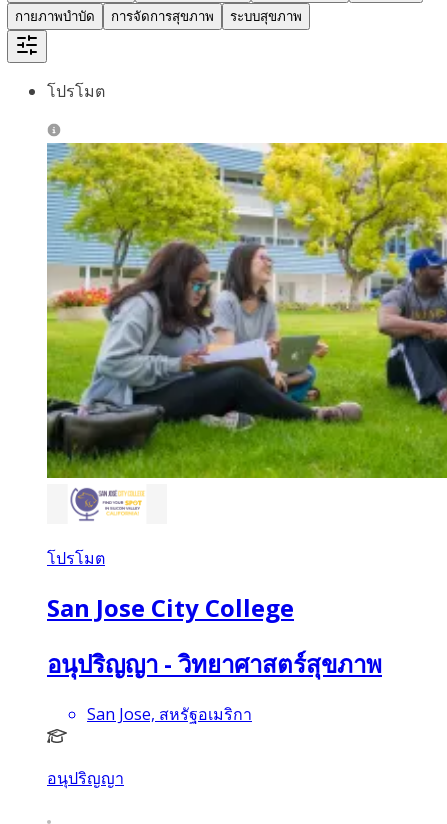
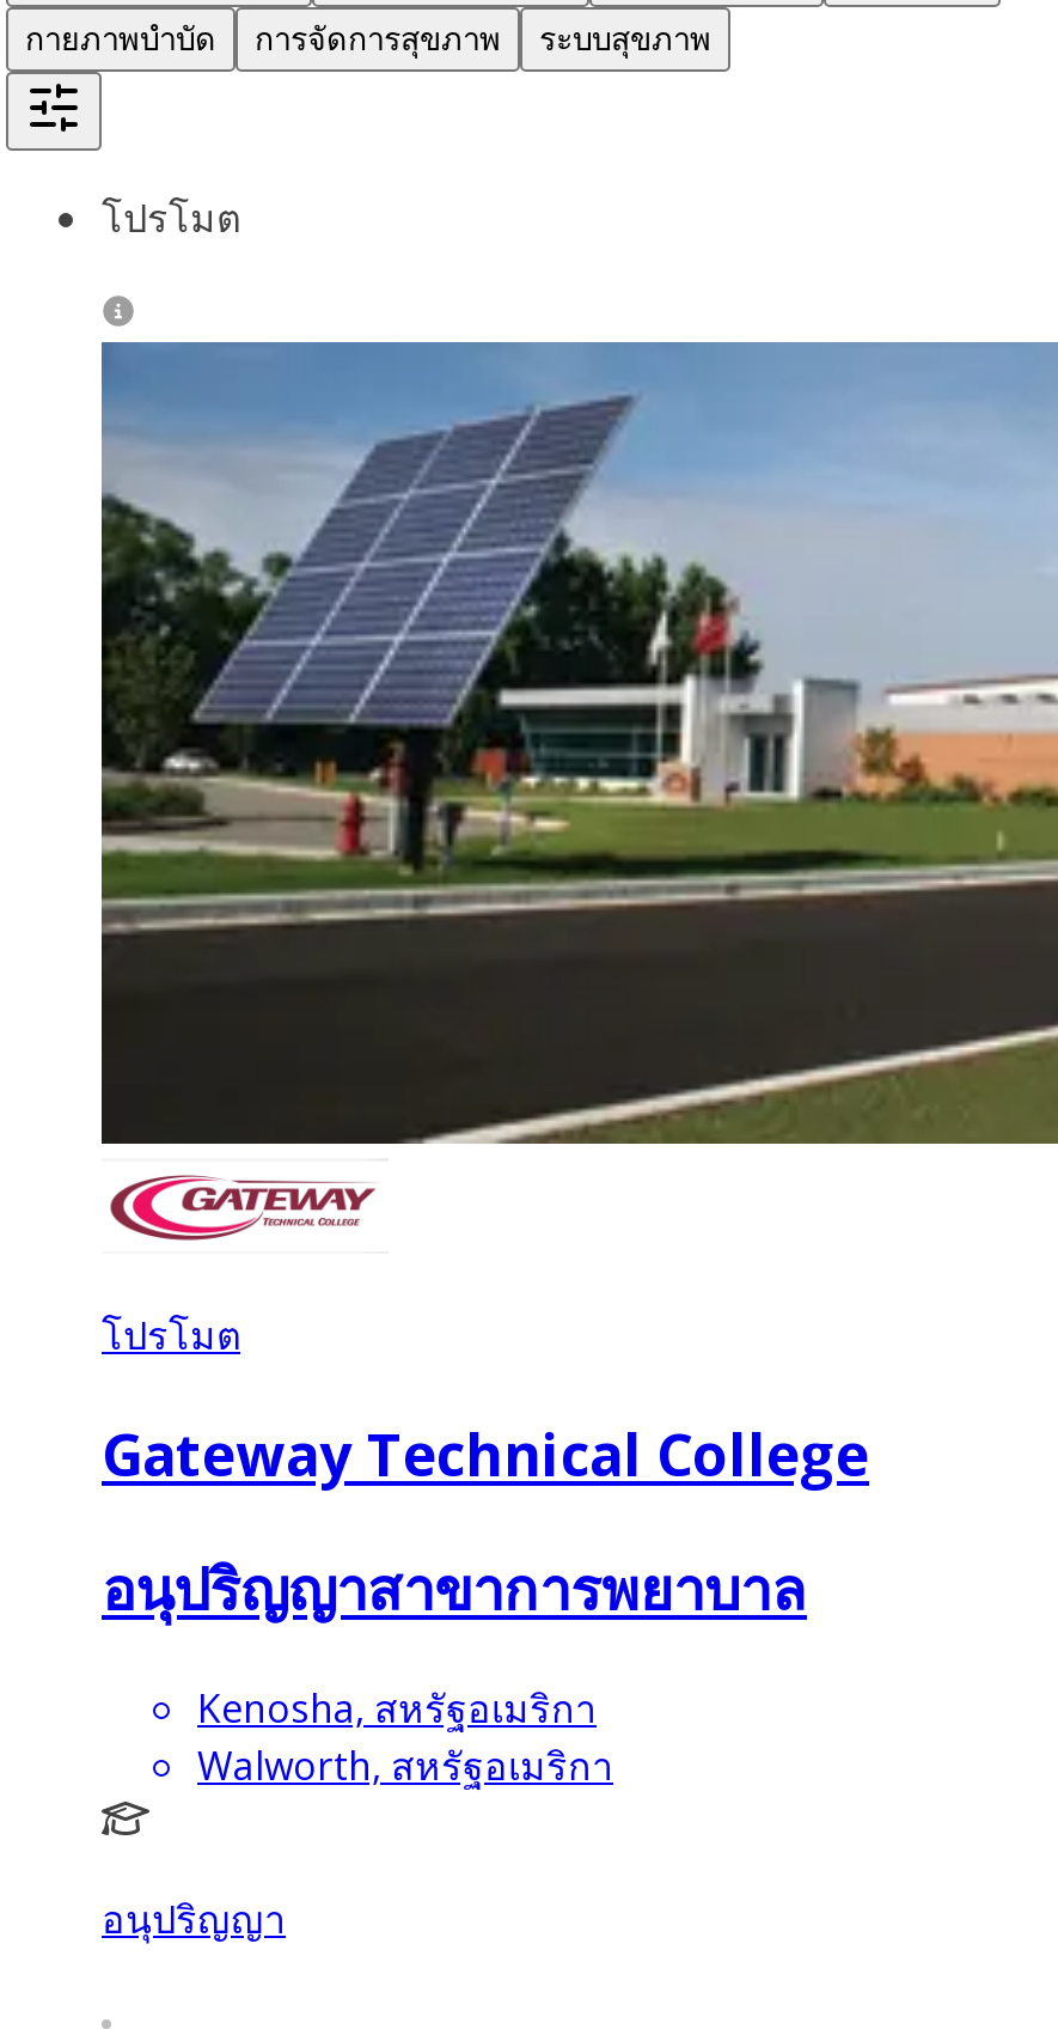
- [image]
+ [image]

- [image]
+ [image]

- San Jose City College
+ Gateway Technical College

- อนุปริญญา - วิทยาศาสตร์สุขภาพ
+ อนุปริญญาสาขาการพยาบาล

- San Jose, สหรัฐอเมริกา
+ Kenosha, สหรัฐอเมริกา
+ Walworth, สหรัฐอเมริกา
